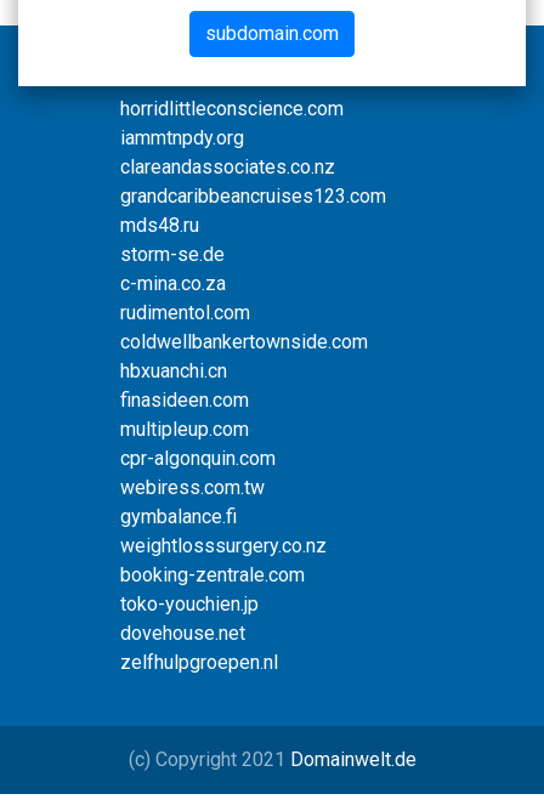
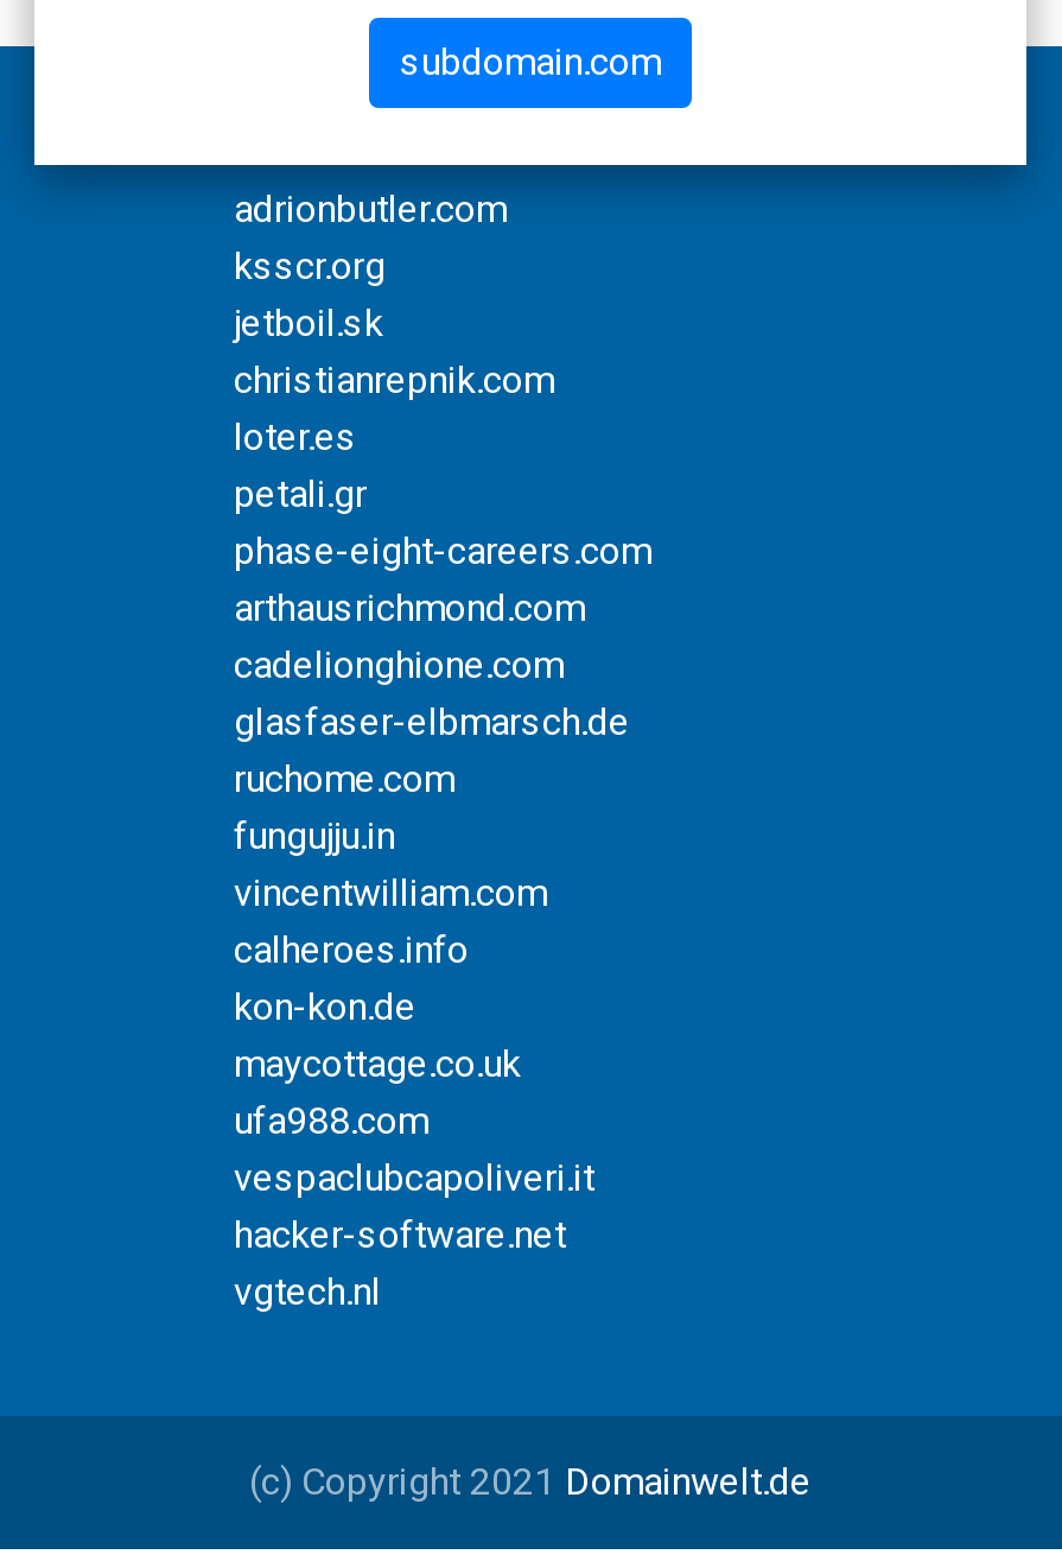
- horridlittleconscience.com
- iammtnpdy.org
- clareandassociates.co.nz
- grandcaribbeancruises123.com
- mds48.ru
- storm-se.de
- c-mina.co.za
- rudimentol.com
- coldwellbankertownside.com
- hbxuanchi.cn
- finasideen.com
- multipleup.com
- cpr-algonquin.com
- webiress.com.tw
- gymbalance.fi
- weightlosssurgery.co.nz
- booking-zentrale.com
- toko-youchien.jp
- dovehouse.net
- zelfhulpgroepen.nl
+ adrionbutler.com
+ ksscr.org
+ jetboil.sk
+ christianrepnik.com
+ loter.es
+ petali.gr
+ phase-eight-careers.com
+ arthausrichmond.com
+ cadelionghione.com
+ glasfaser-elbmarsch.de
+ ruchome.com
+ fungujju.in
+ vincentwilliam.com
+ calheroes.info
+ kon-kon.de
+ maycottage.co.uk
+ ufa988.com
+ vespaclubcapoliveri.it
+ hacker-software.net
+ vgtech.nl
